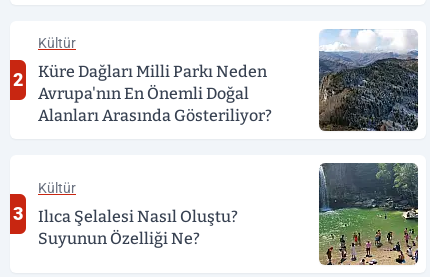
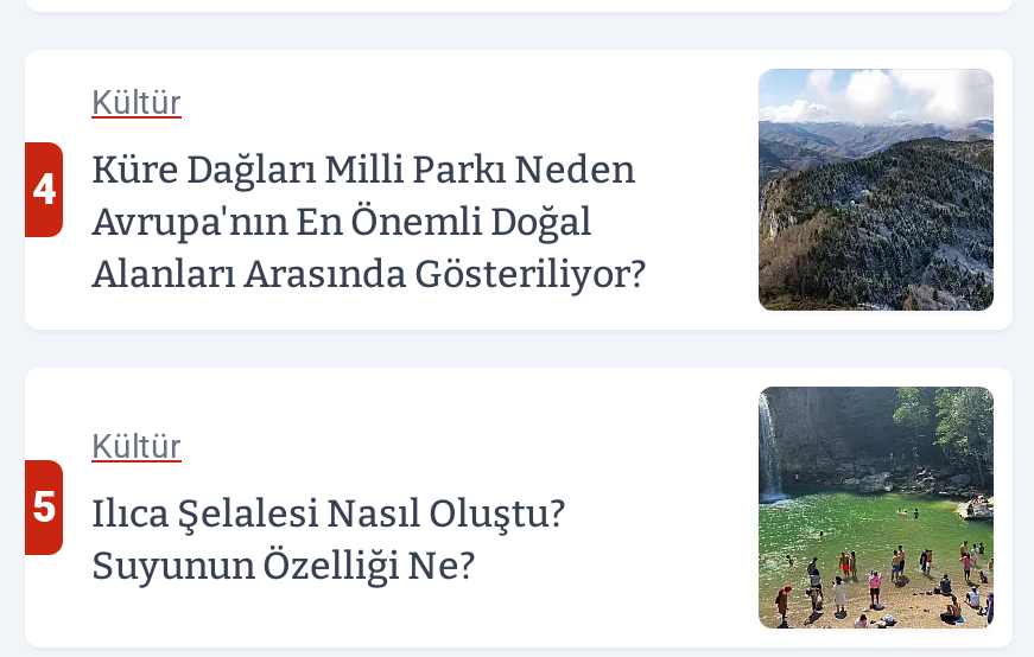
- 2 Küre Dağları Milli Parkı Neden
+ 4 Küre Dağları Milli Parkı Neden

- 3 Ilıca Şelalesi Nasıl Oluştu?
+ 5 Ilıca Şelalesi Nasıl Oluştu?
